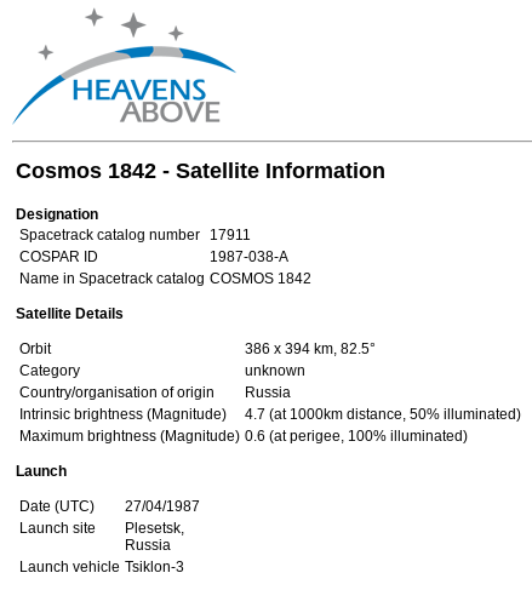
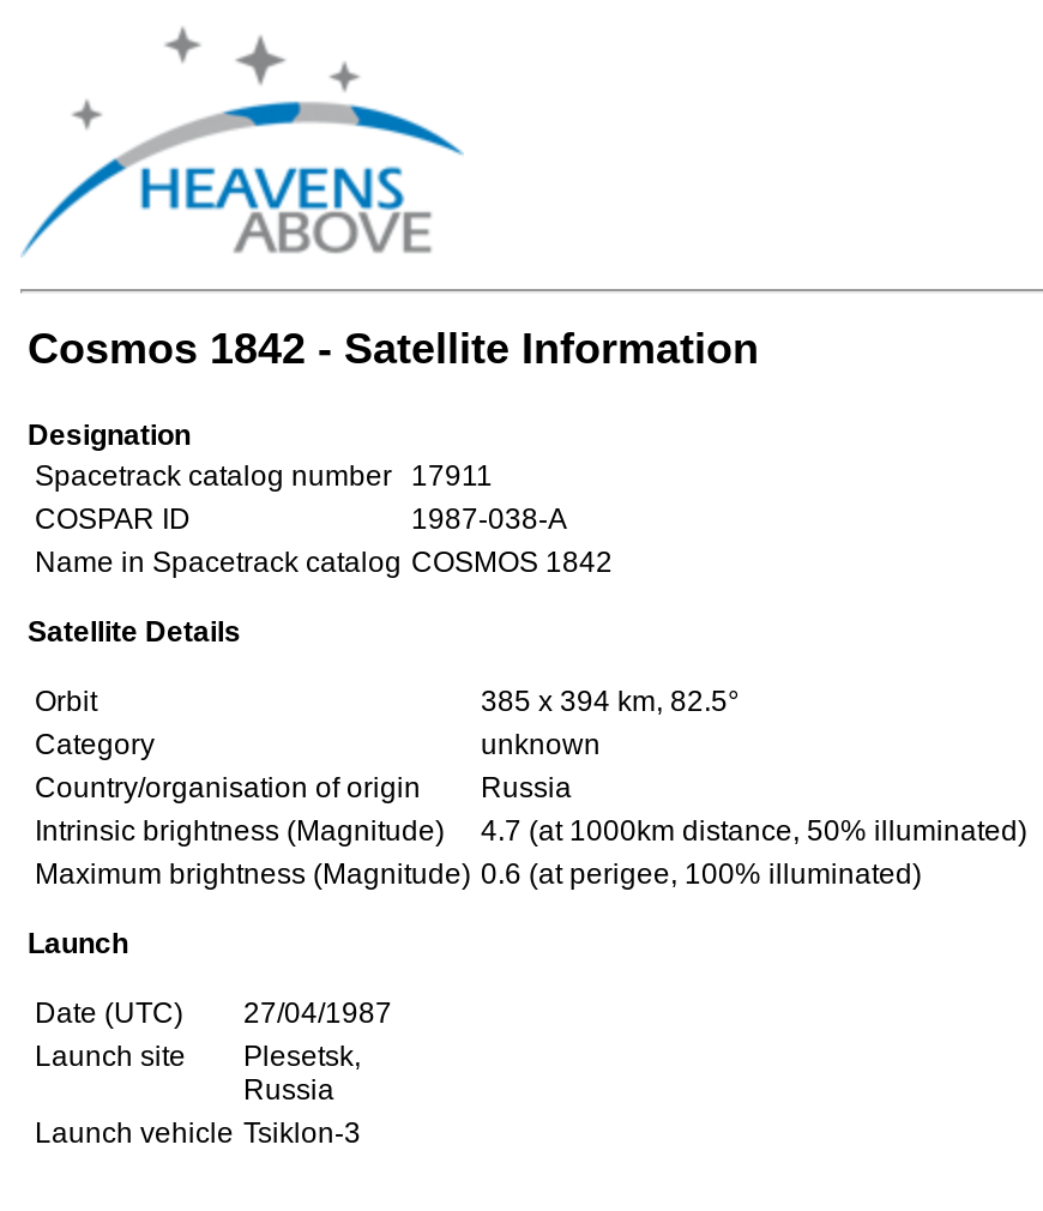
- 386 x 394 km, 82.5°
+ 385 x 394 km, 82.5°
